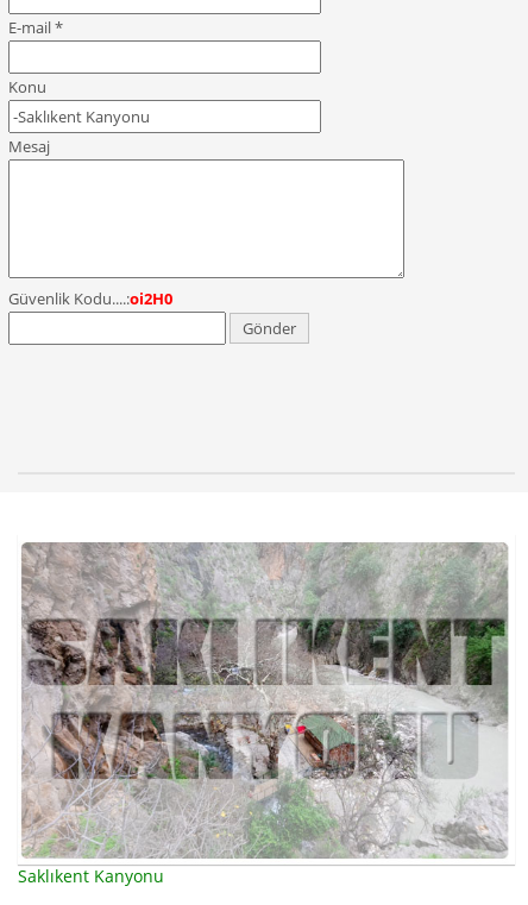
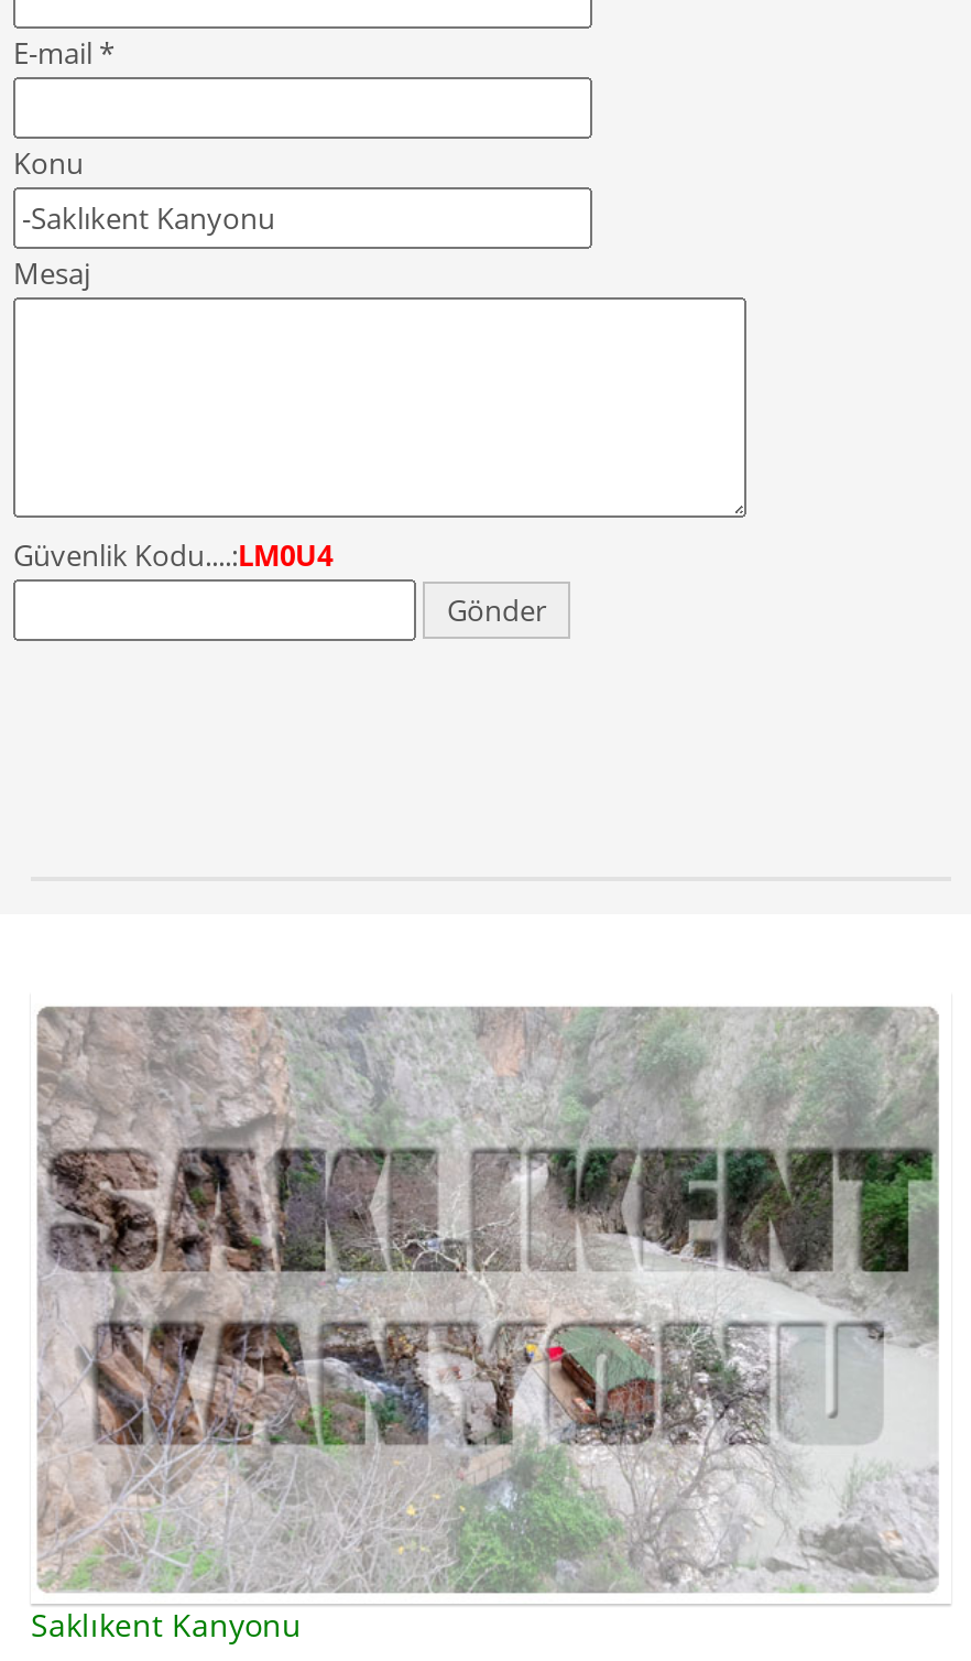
- Güvenlik Kodu....:oi2H0
+ Güvenlik Kodu....:LM0U4
